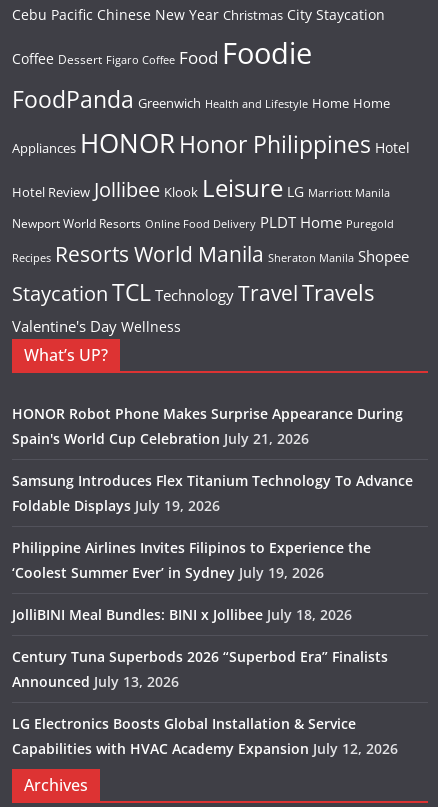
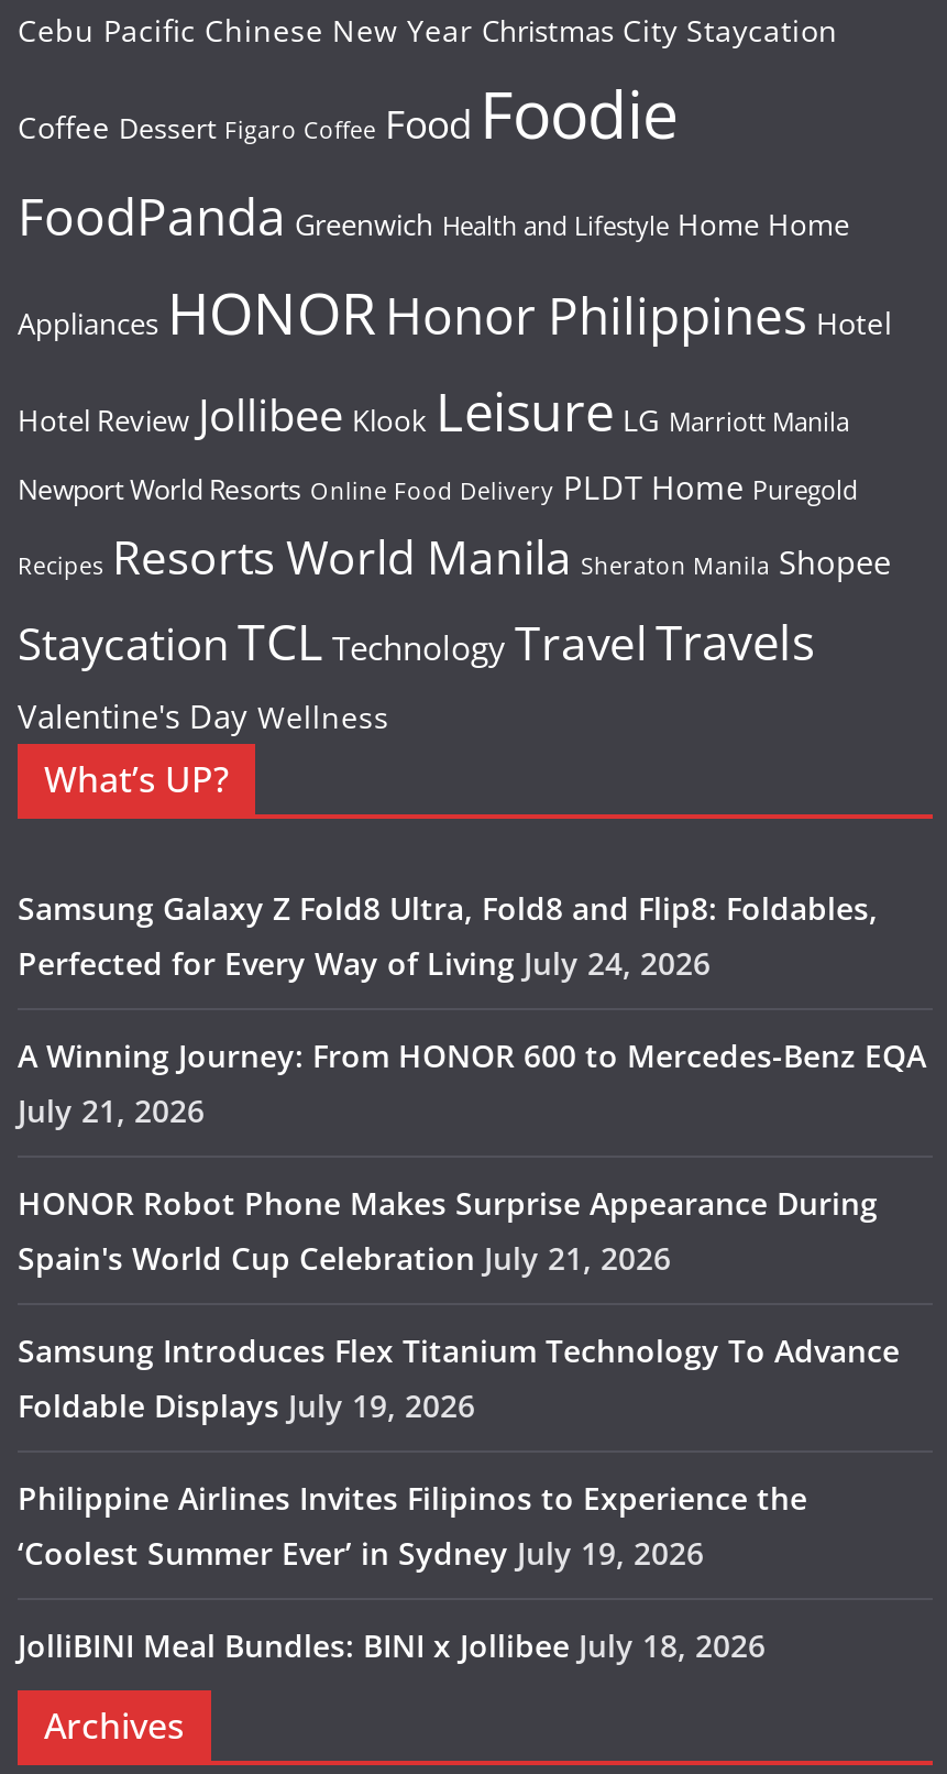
+ Samsung Galaxy Z Fold8 Ultra, Fold8 and Flip8: Foldables,
+ Perfected for Every Way of Living July 24, 2026
+ A Winning Journey: From HONOR 600 to Mercedes-Benz EQA
+ July 21, 2026

moved down: HONOR Robot Phone Makes Surprise Appearance During | Spain's World Cup Celebration July 21, 2026 | Samsung Introduces Flex Titanium Technology To Advance | Foldable Displays July 19, 2026 | Philippine Airlines Invites Filipinos to Experience the | ‘Coolest Summer Ever’ in Sydney July 19, 2026 | JolliBINI Meal Bundles: BINI x Jollibee July 18, 2026

- Century Tuna Superbods 2026 “Superbod Era” Finalists
- Announced July 13, 2026
- LG Electronics Boosts Global Installation & Service
- Capabilities with HVAC Academy Expansion July 12, 2026
